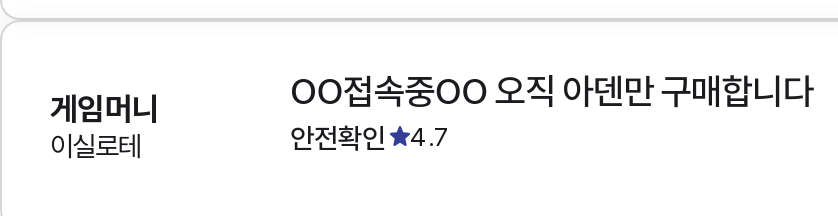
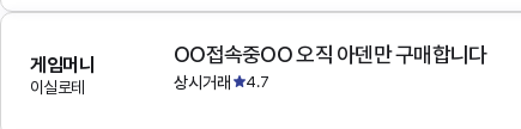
- 안전확인
+ 상시거래
